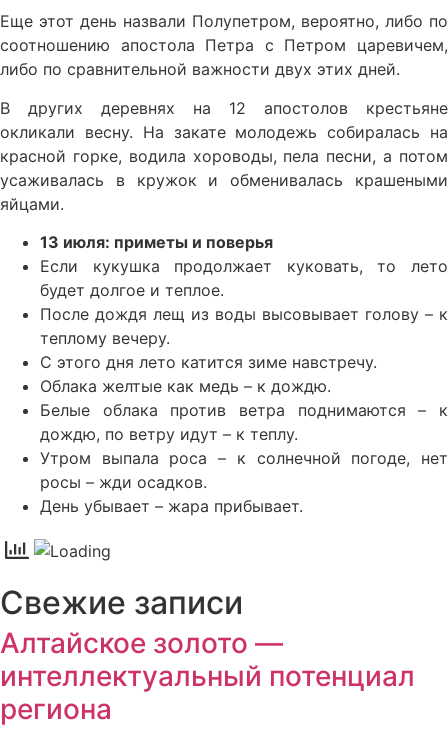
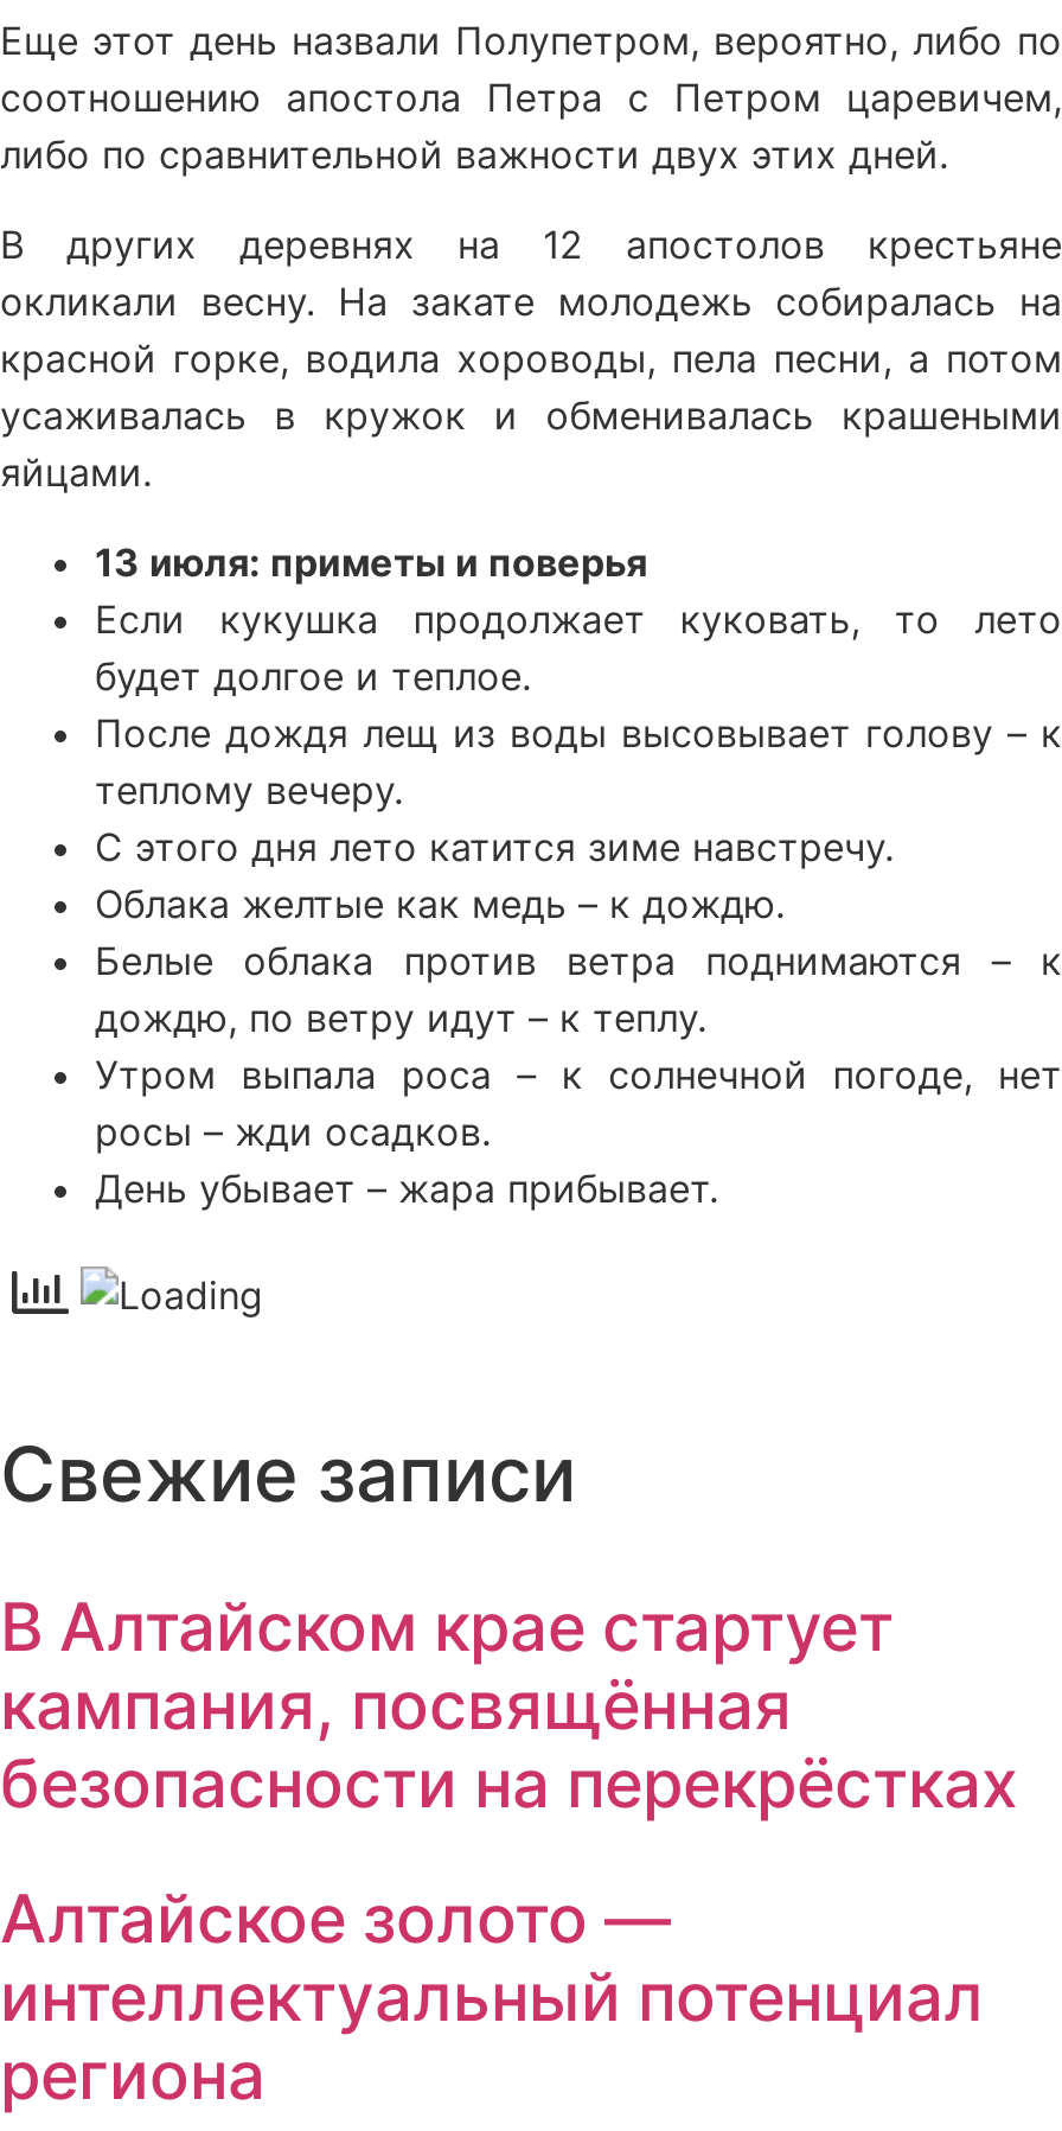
+ В Алтайском крае стартует
+ кампания, посвящённая
+ безопасности на перекрёстках
